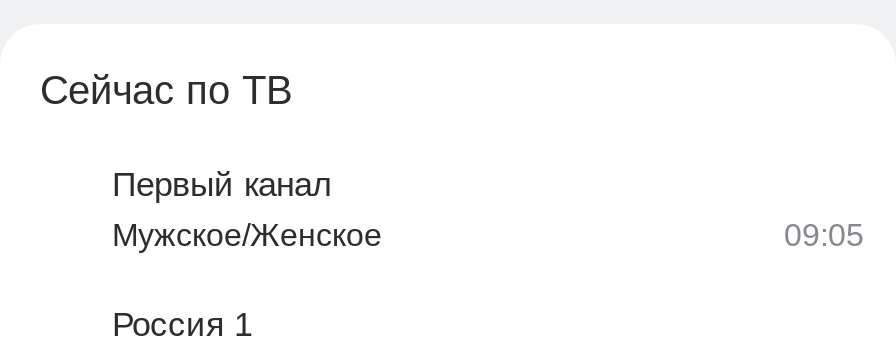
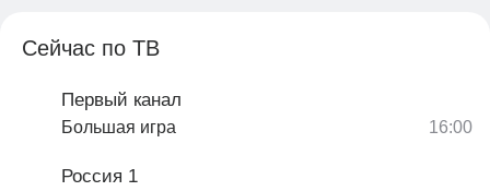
- Мужское/Женское
+ Большая игра
